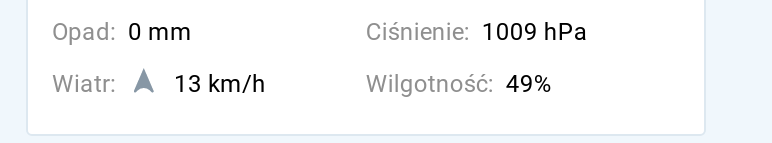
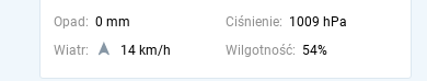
- 13 km/h
- Wilgotność: 49%
+ 14 km/h
+ Wilgotność: 54%
